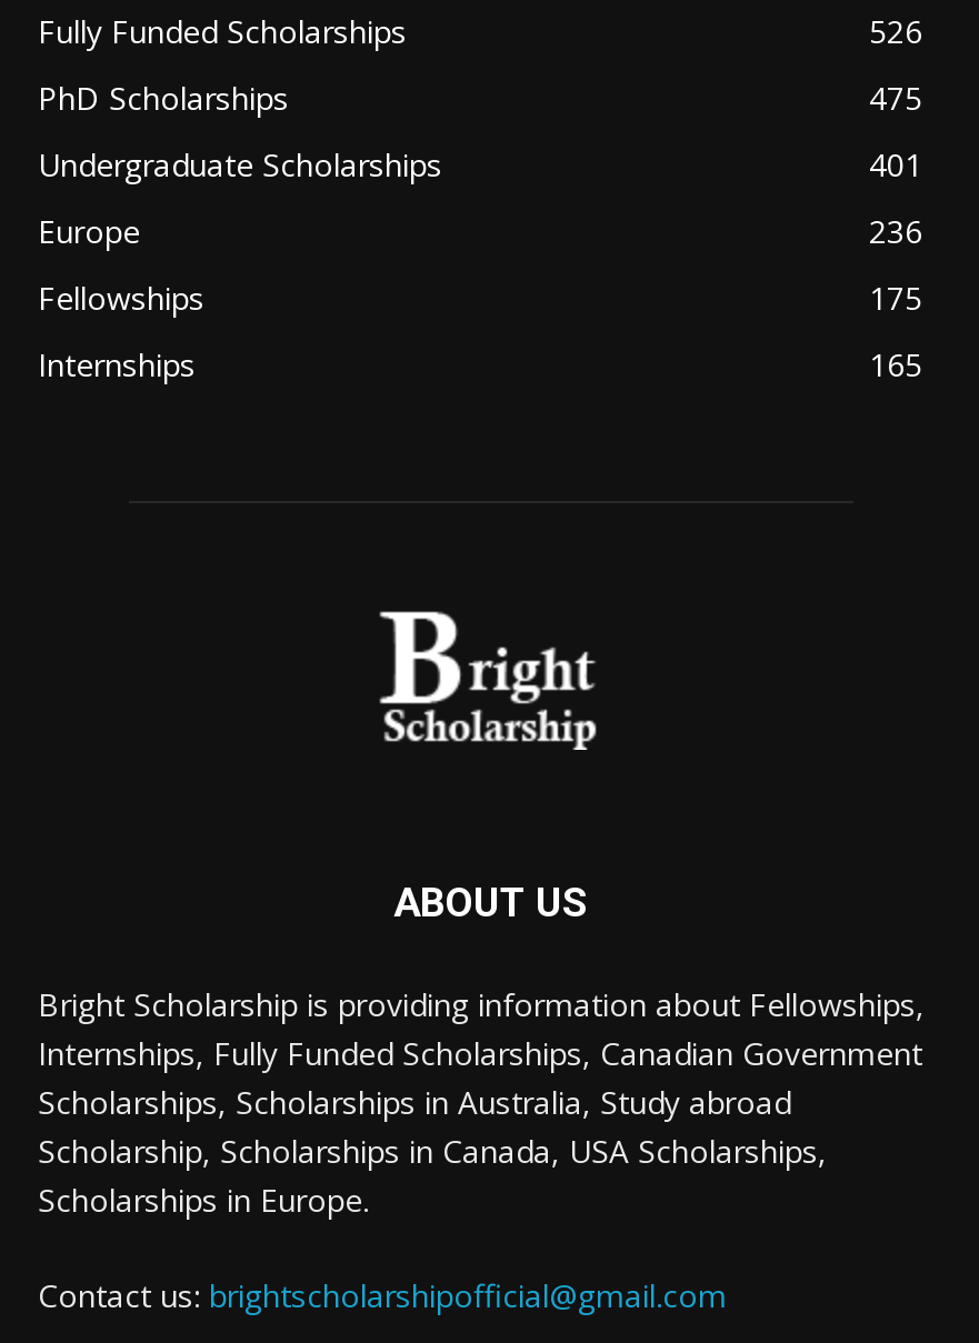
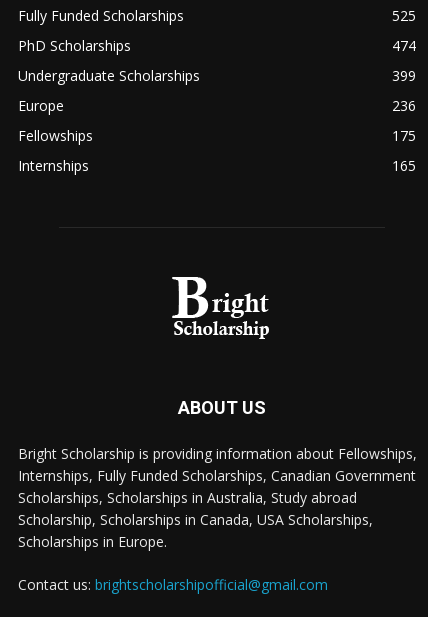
- 526
+ 525

- 475
+ 474

- 401
+ 399
